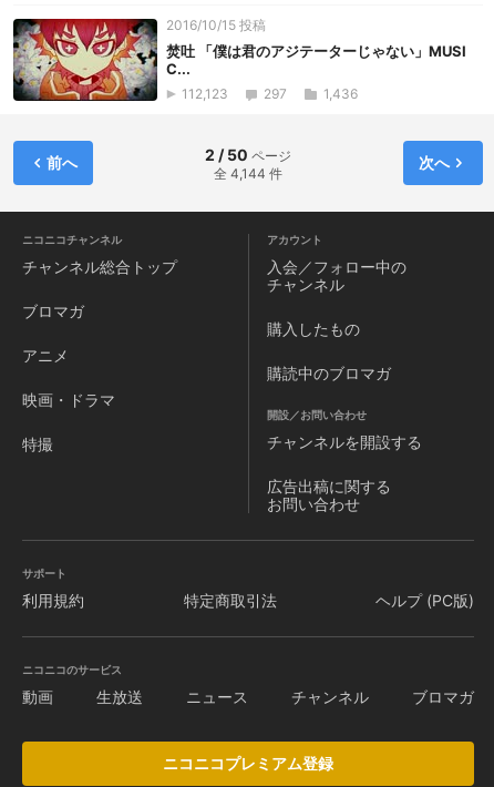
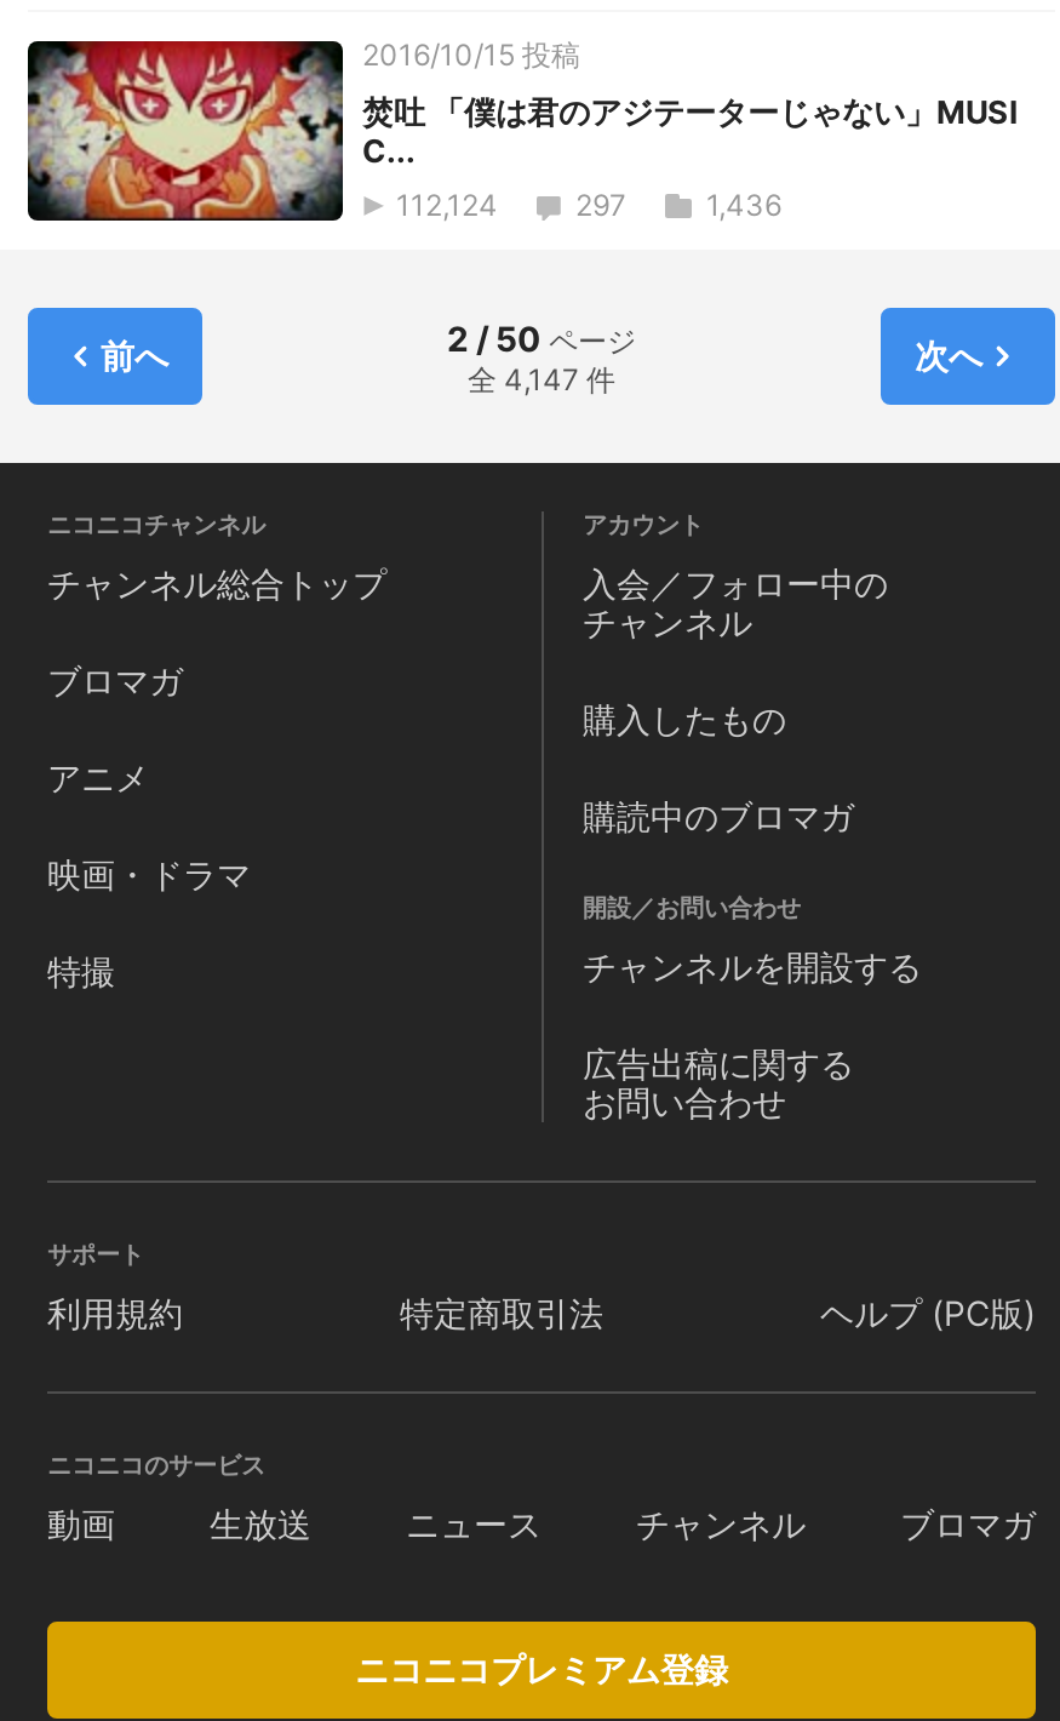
- 112,123
+ 112,124

- 全 4,144 件
+ 全 4,147 件
